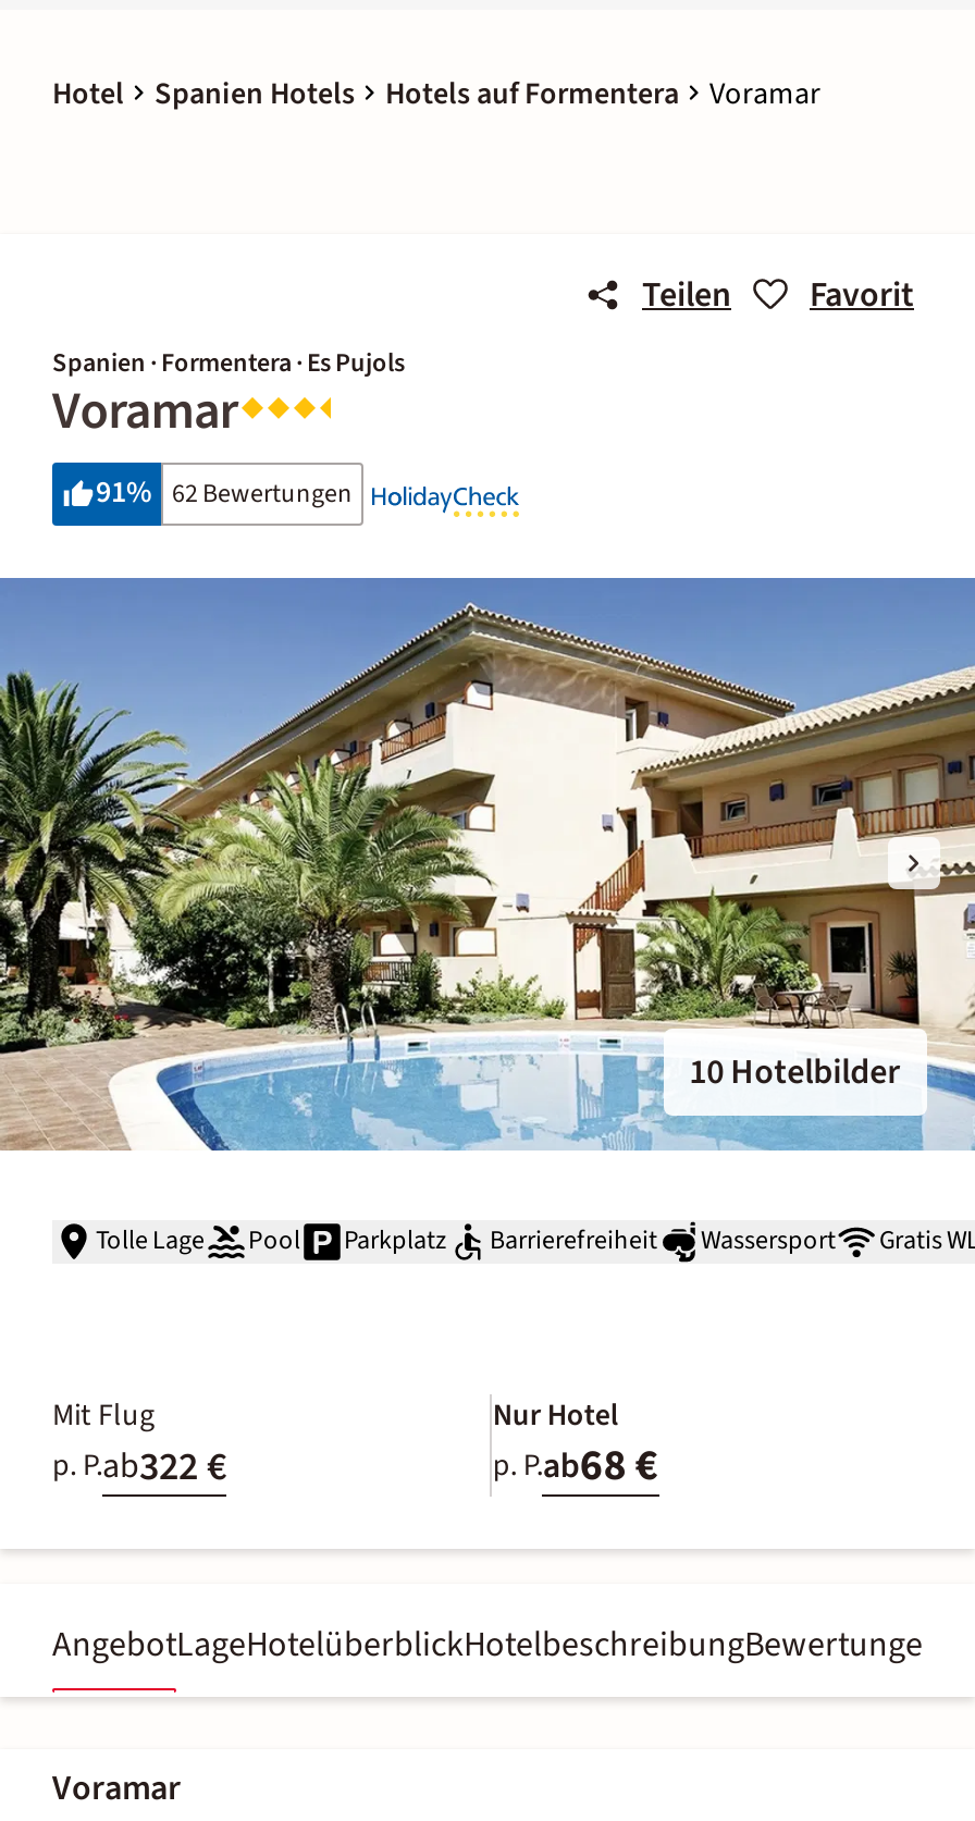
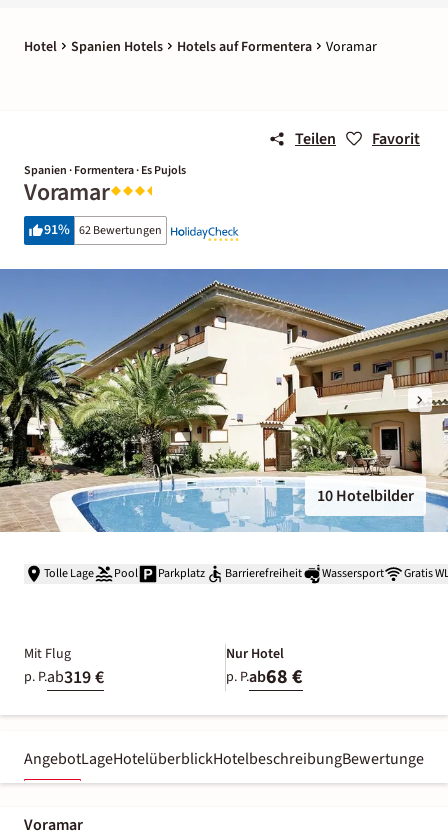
- p. P.ab322 €
+ p. P.ab319 €
